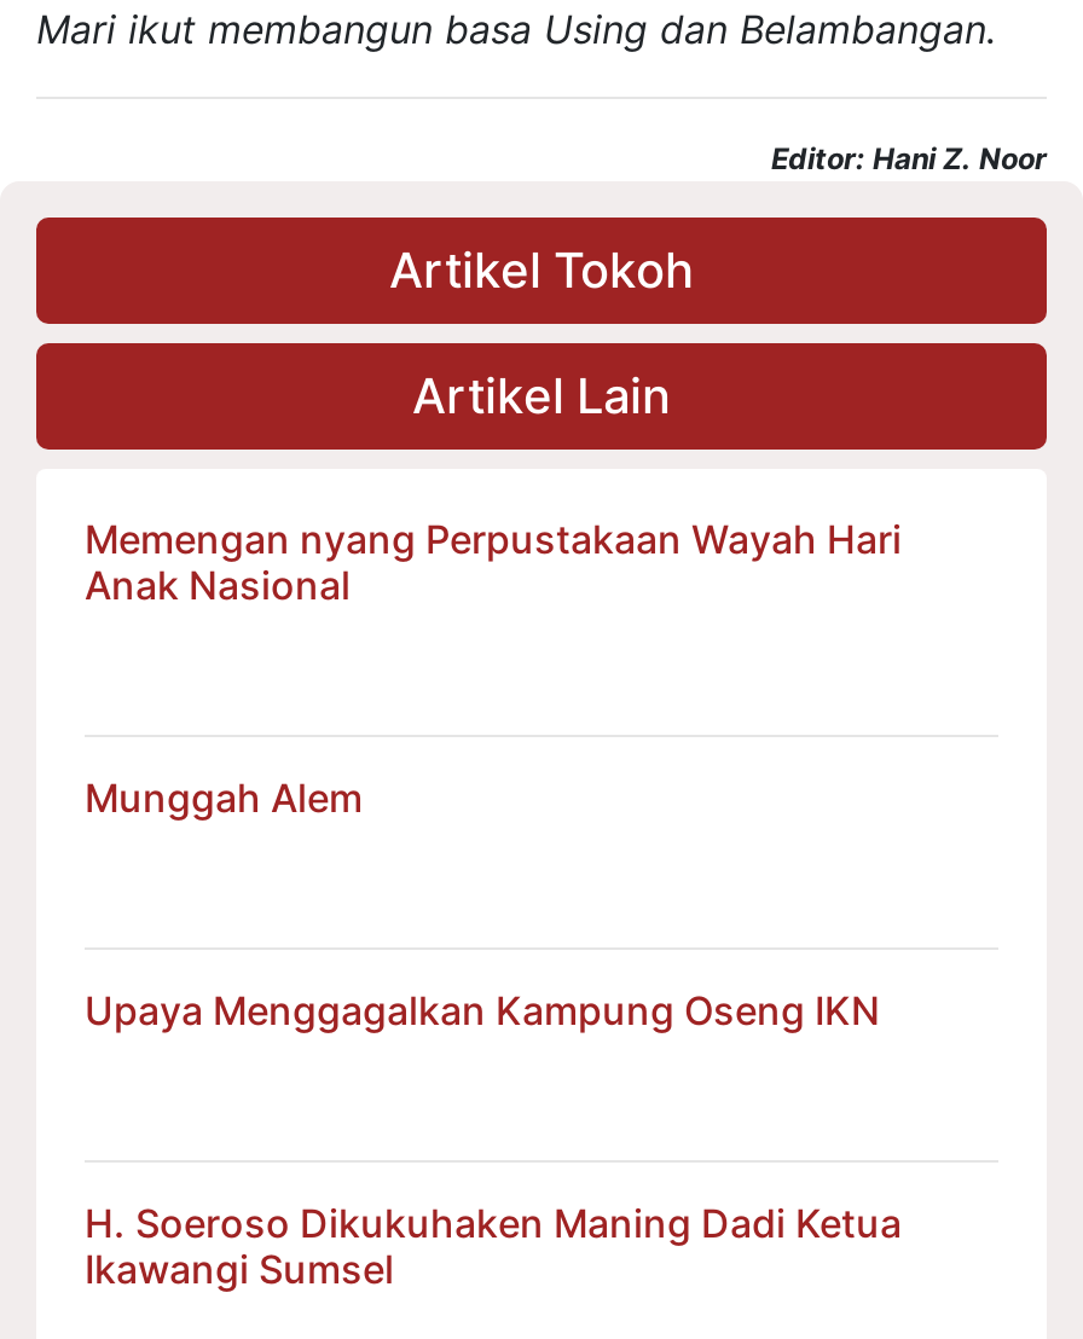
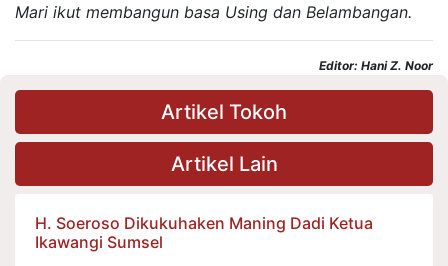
- Memengan nyang Perpustakaan Wayah Hari
- Anak Nasional

- Munggah Alem

- Upaya Menggagalkan Kampung Oseng IKN
